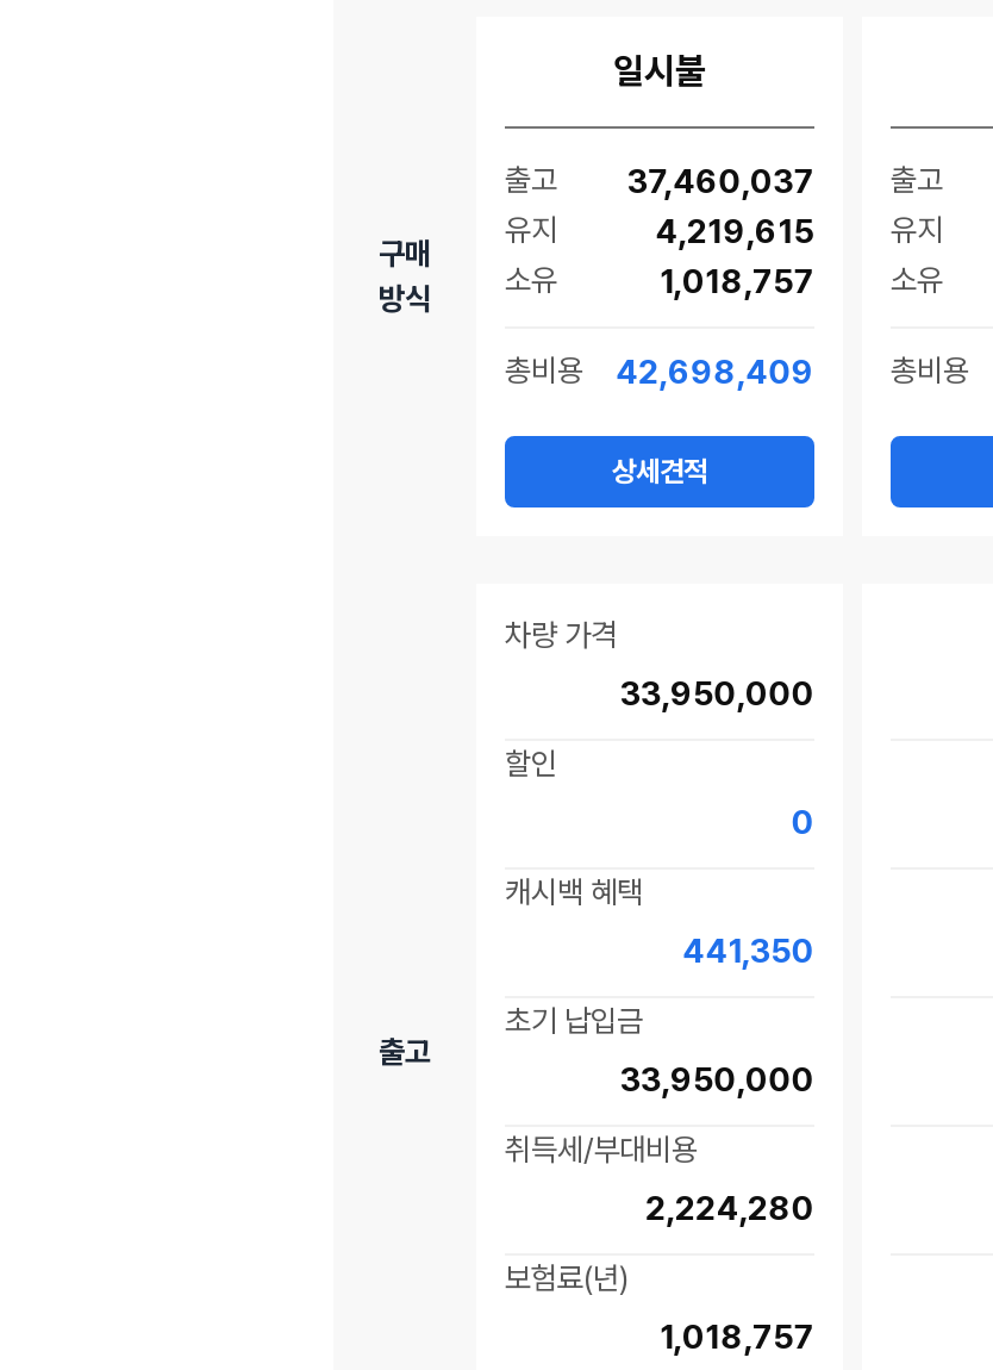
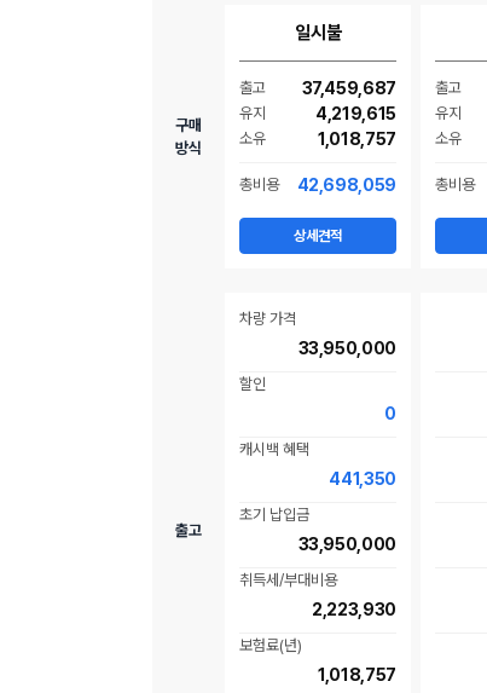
- 출고 37,460,037
+ 출고 37,459,687

- 총비용 42,698,409
+ 총비용 42,698,059

- 2,224,280
+ 2,223,930
